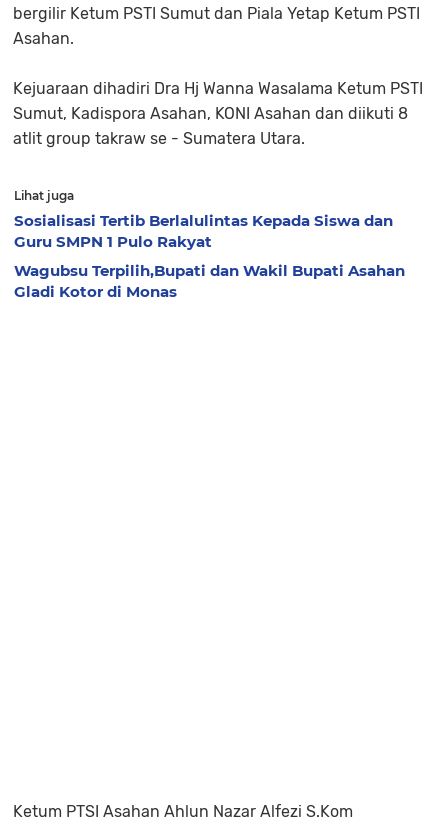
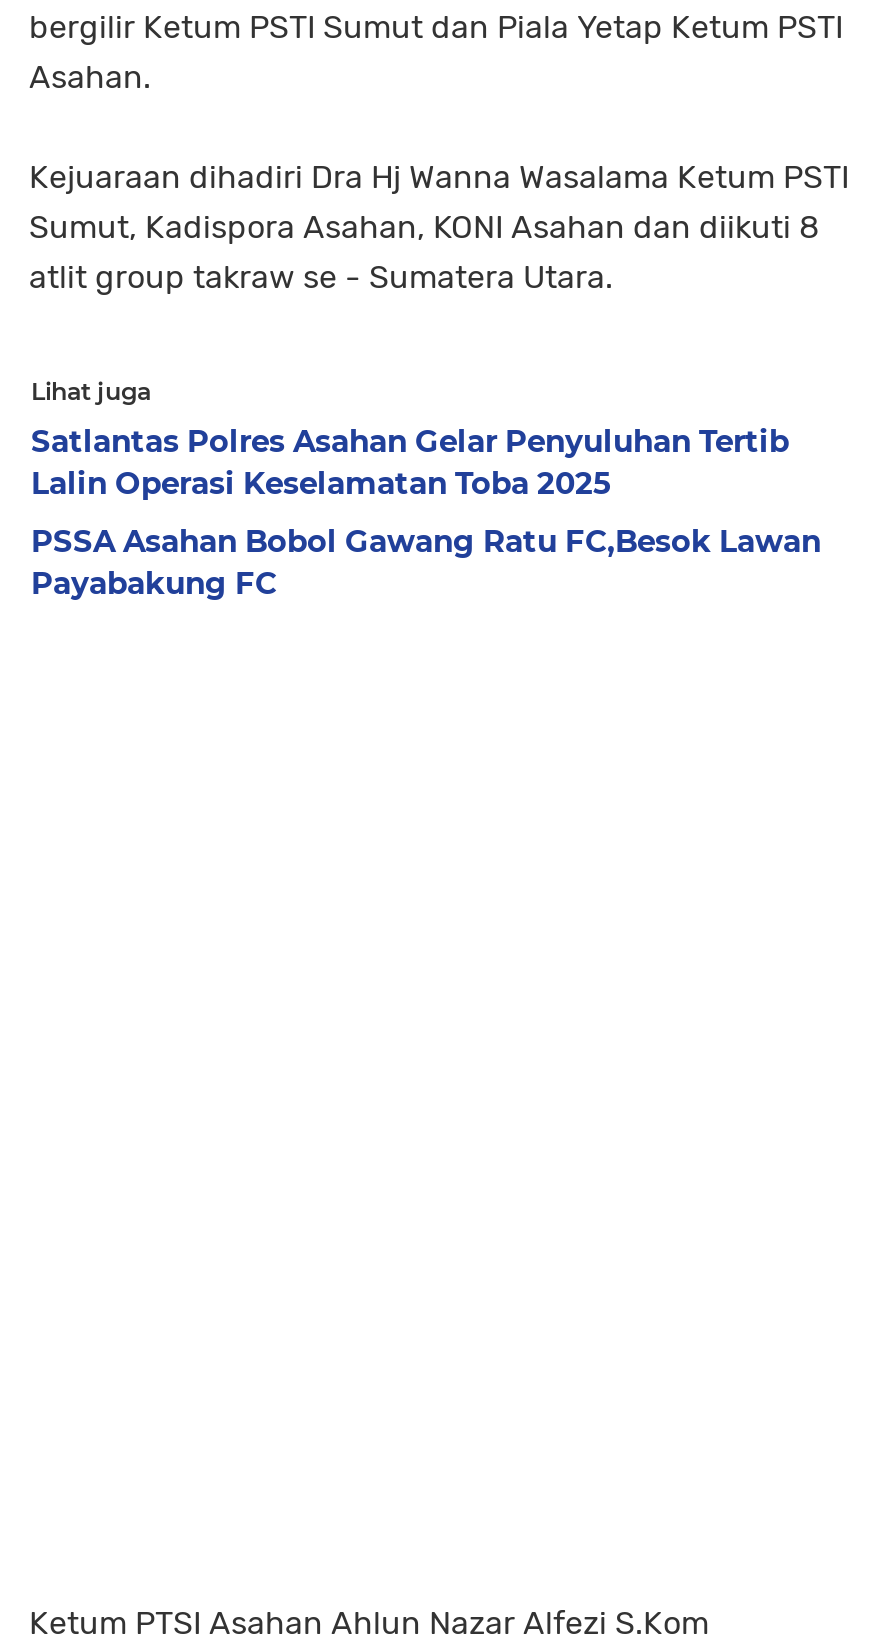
- Sosialisasi Tertib Berlalulintas Kepada Siswa dan
- Guru SMPN 1 Pulo Rakyat
+ Satlantas Polres Asahan Gelar Penyuluhan Tertib
+ Lalin Operasi Keselamatan Toba 2025

- Wagubsu Terpilih,Bupati dan Wakil Bupati Asahan
- Gladi Kotor di Monas
+ PSSA Asahan Bobol Gawang Ratu FC,Besok Lawan
+ Payabakung FC
